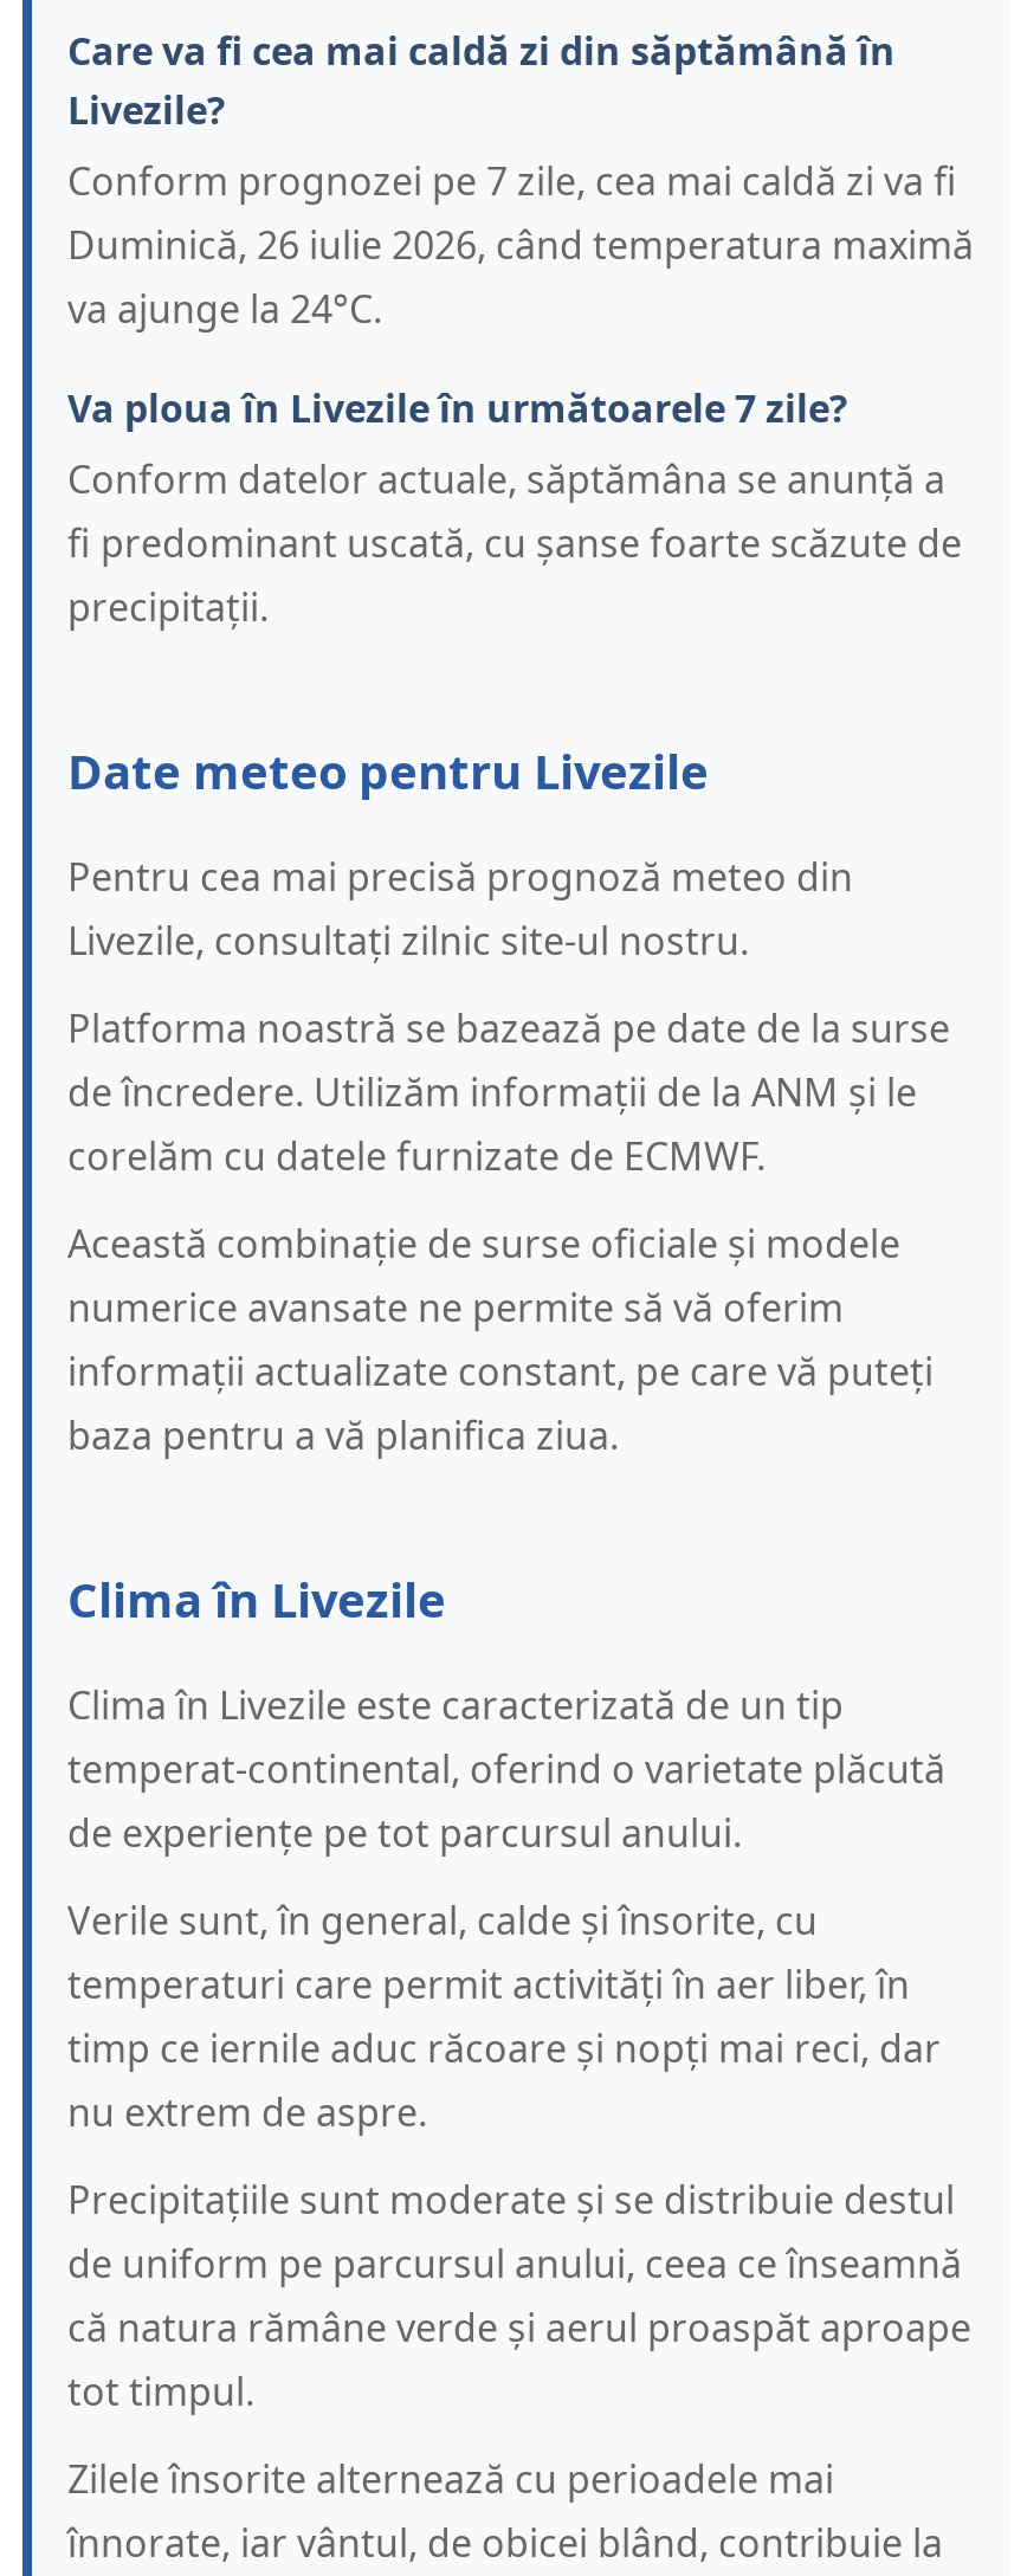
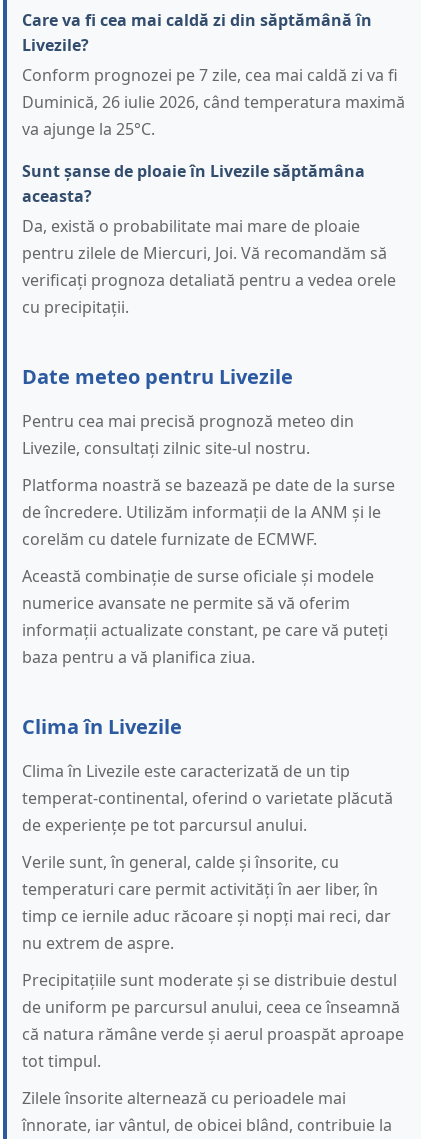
- va ajunge la 24°C.
+ va ajunge la 25°C.

- Va ploua în Livezile în următoarele 7 zile?
- Conform datelor actuale, săptămâna se anunță a
- fi predominant uscată, cu șanse foarte scăzute de
- precipitații.
+ Sunt șanse de ploaie în Livezile săptămâna
+ aceasta?
+ Da, există o probabilitate mai mare de ploaie
+ pentru zilele de Miercuri, Joi. Vă recomandăm să
+ verificați prognoza detaliată pentru a vedea orele
+ cu precipitații.
